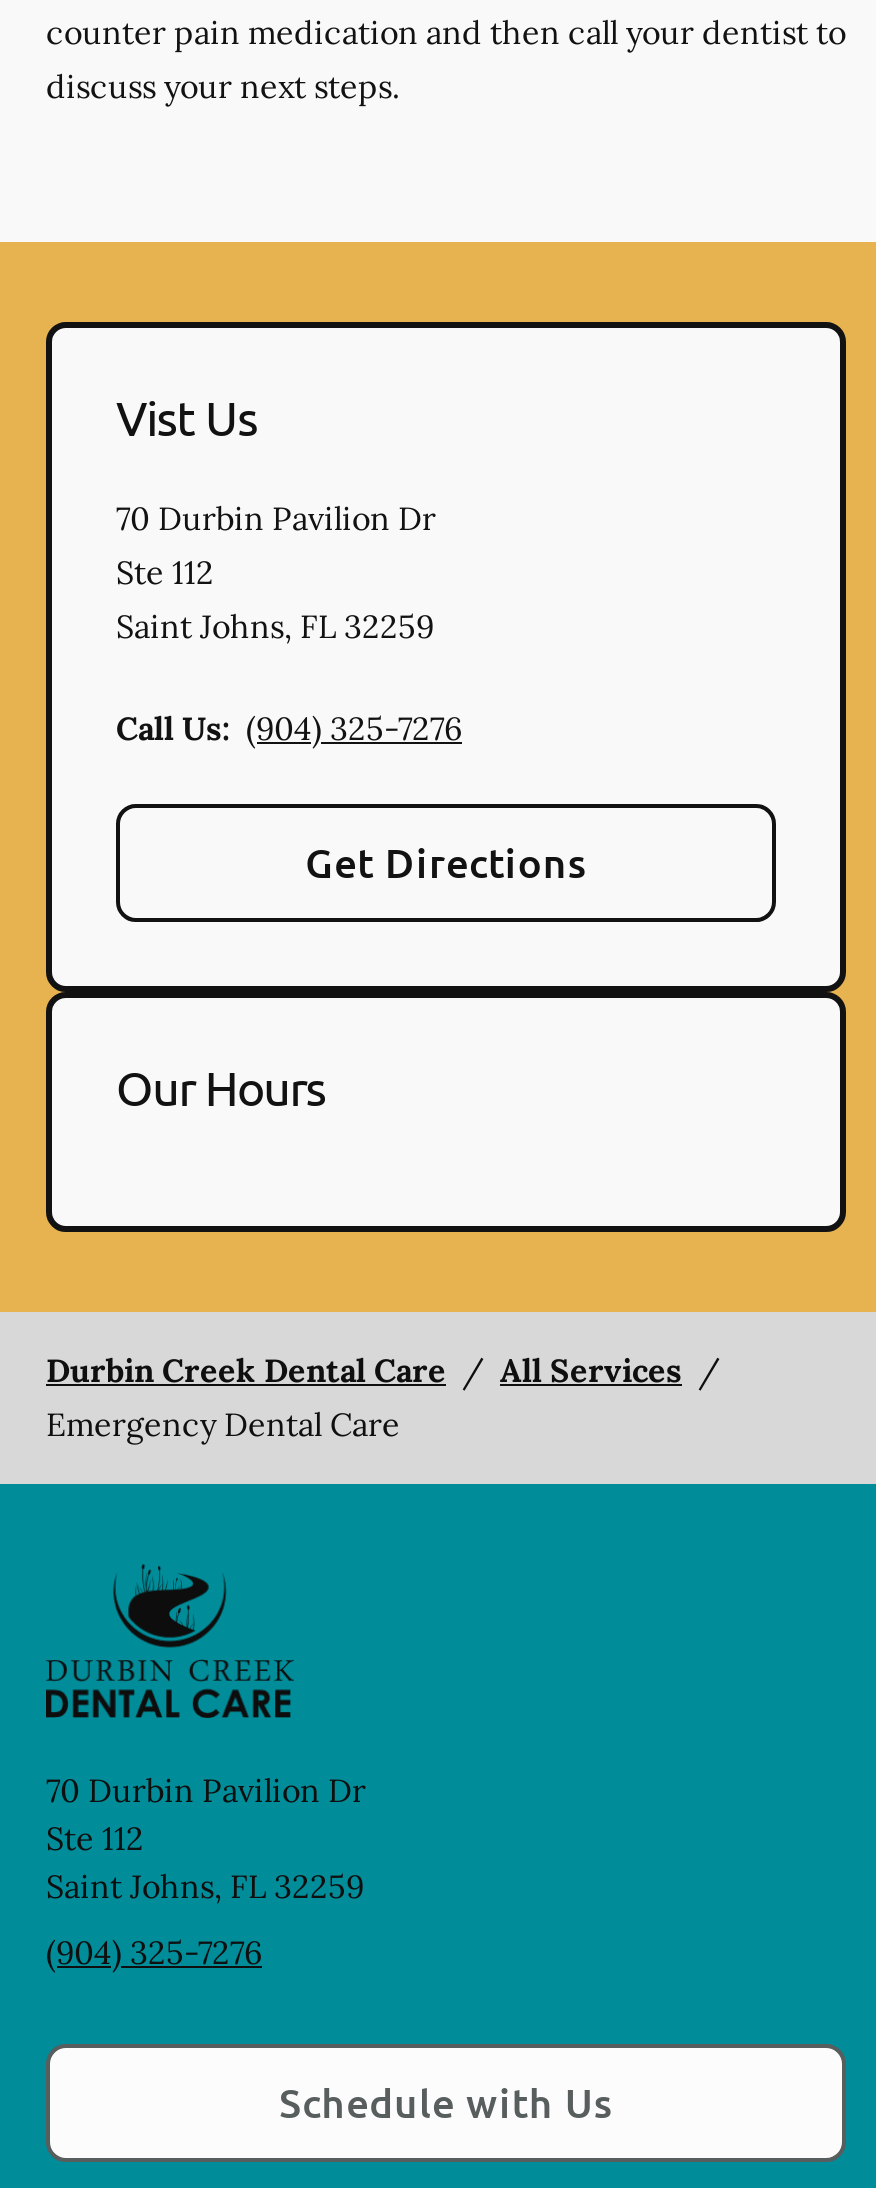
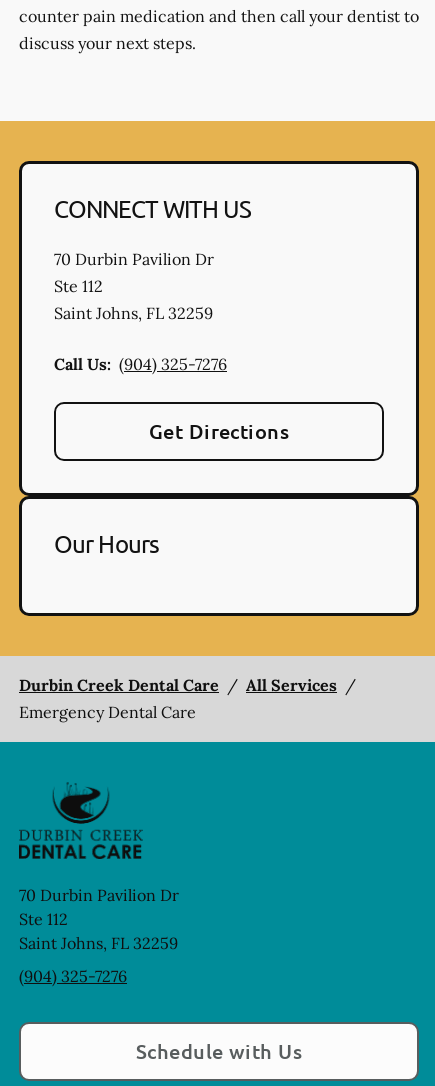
- Vist Us
+ CONNECT WITH US
